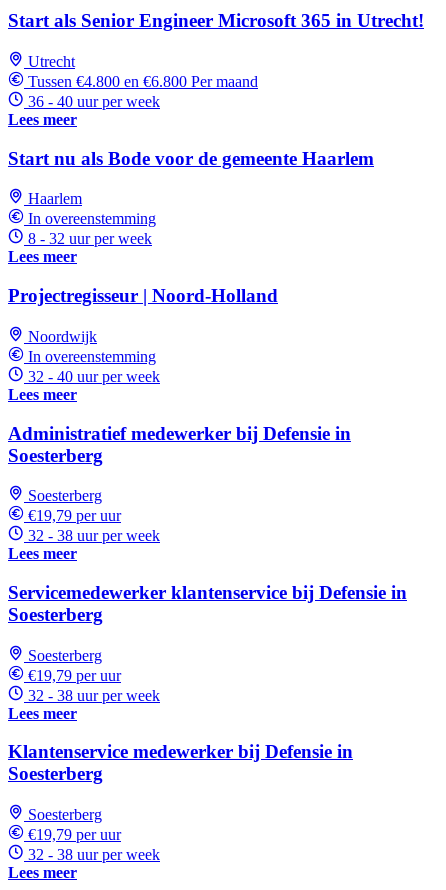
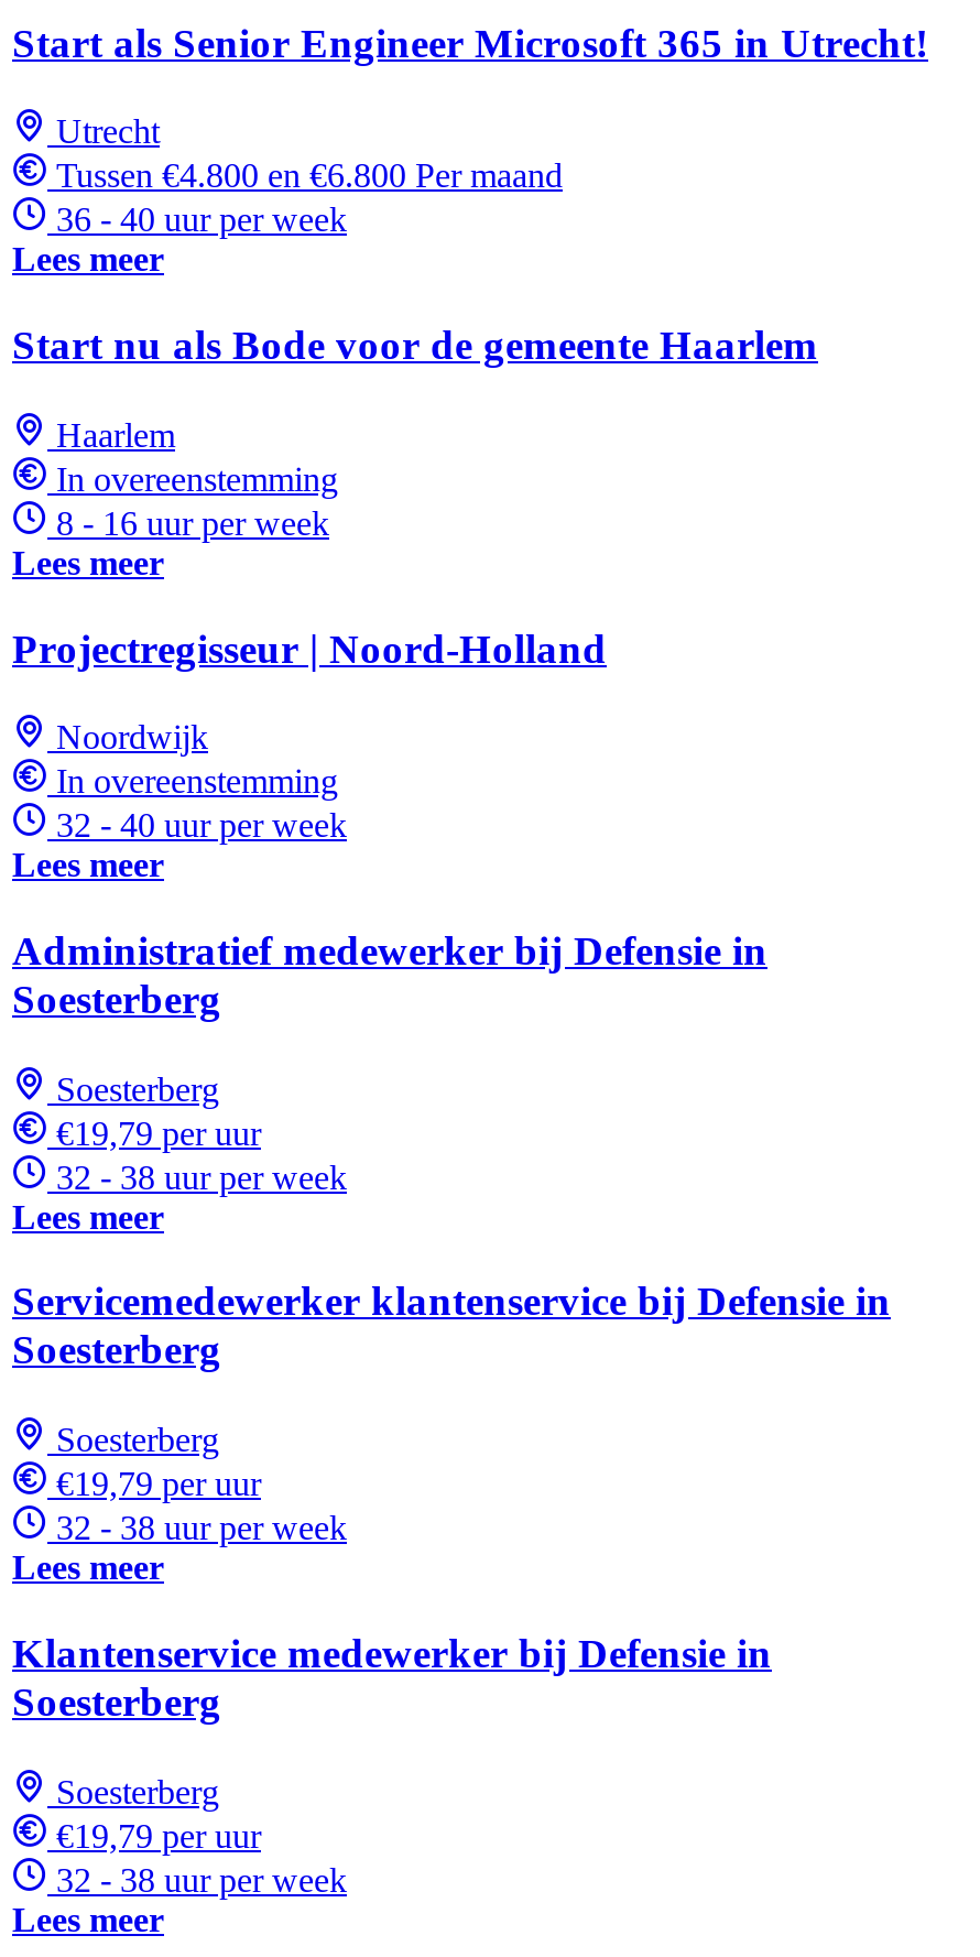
- 8 - 32 uur per week
+ 8 - 16 uur per week
